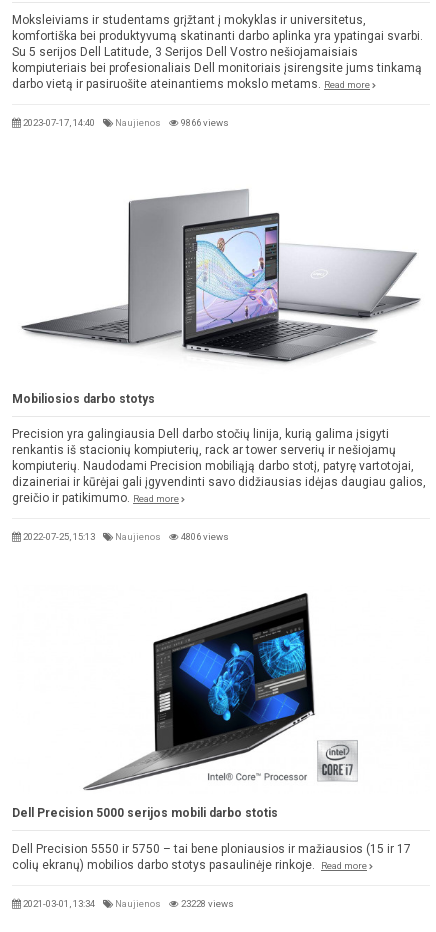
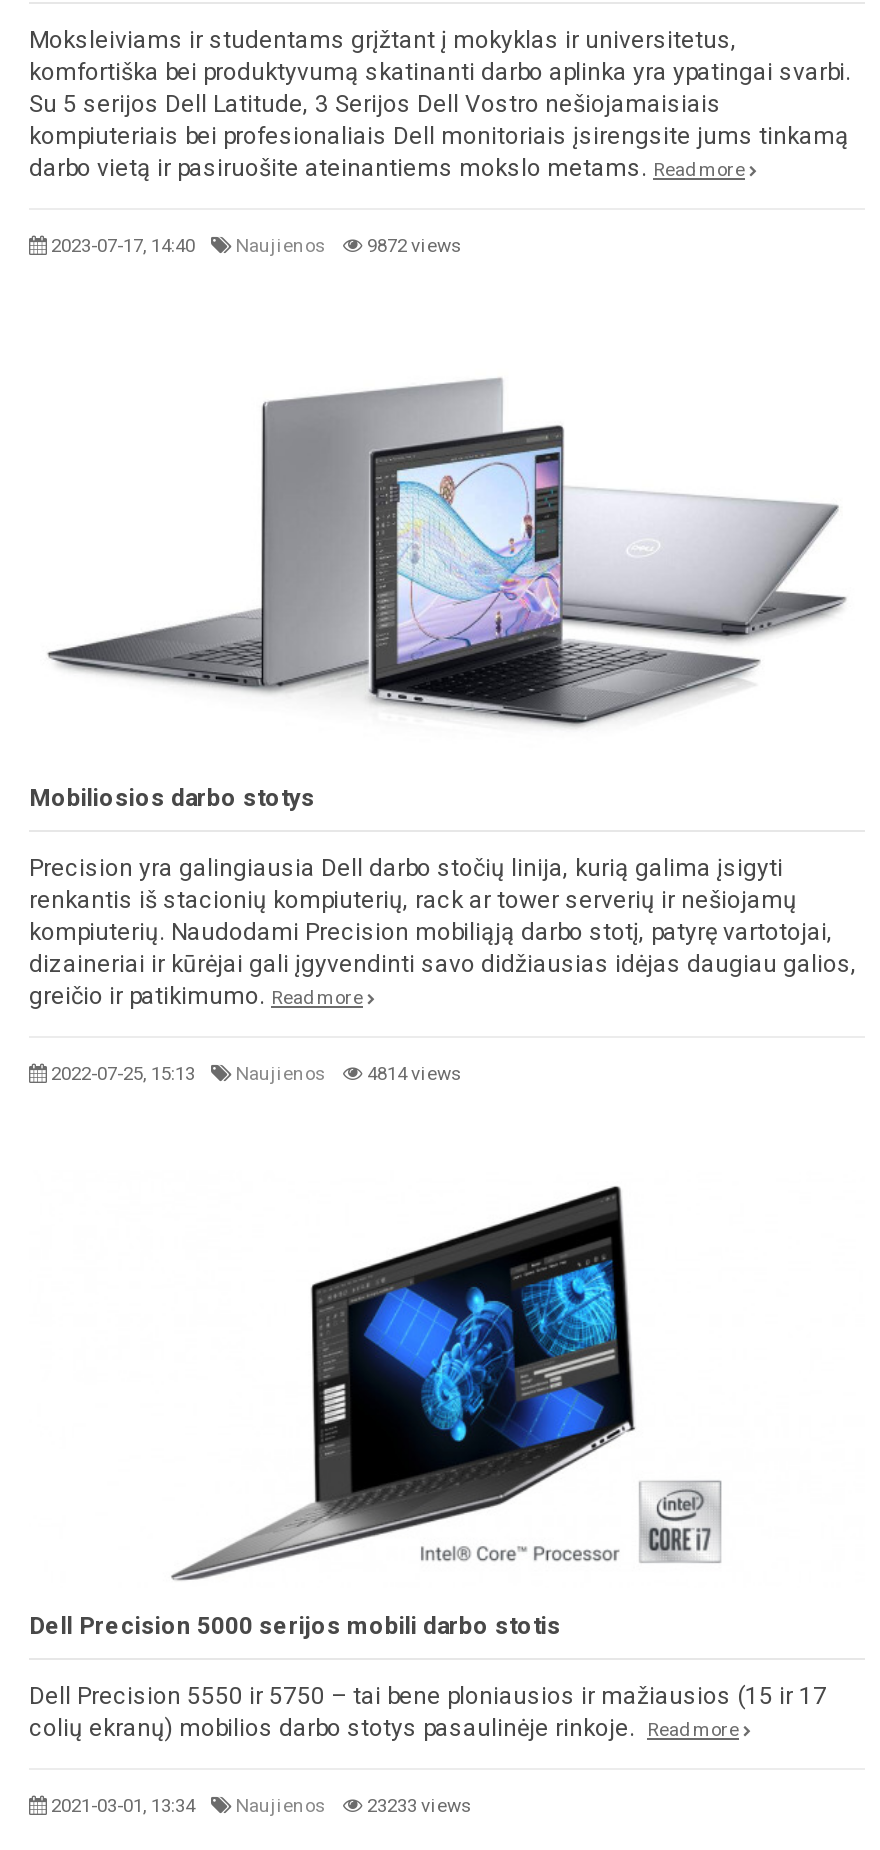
- 2023-07-17, 14:40 Naujienos 9866 views
+ 2023-07-17, 14:40 Naujienos 9872 views

- 2022-07-25, 15:13 Naujienos 4806 views
+ 2022-07-25, 15:13 Naujienos 4814 views

- 2021-03-01, 13:34 Naujienos 23228 views
+ 2021-03-01, 13:34 Naujienos 23233 views
